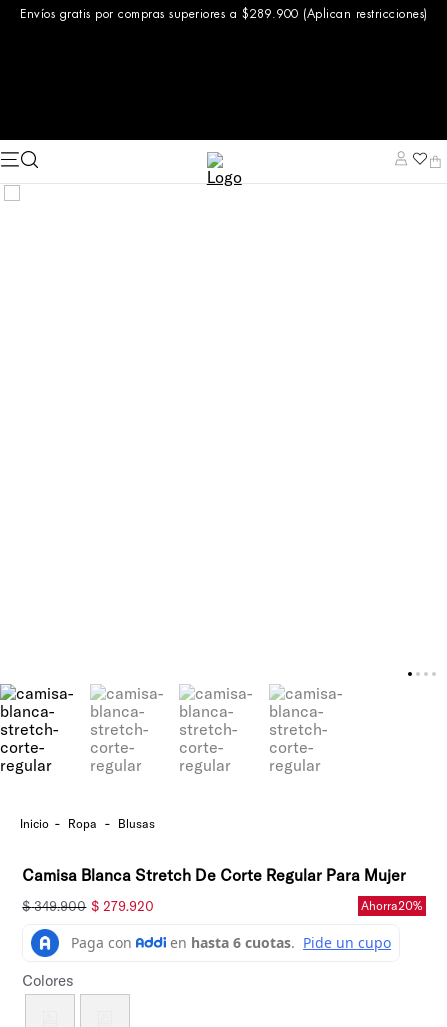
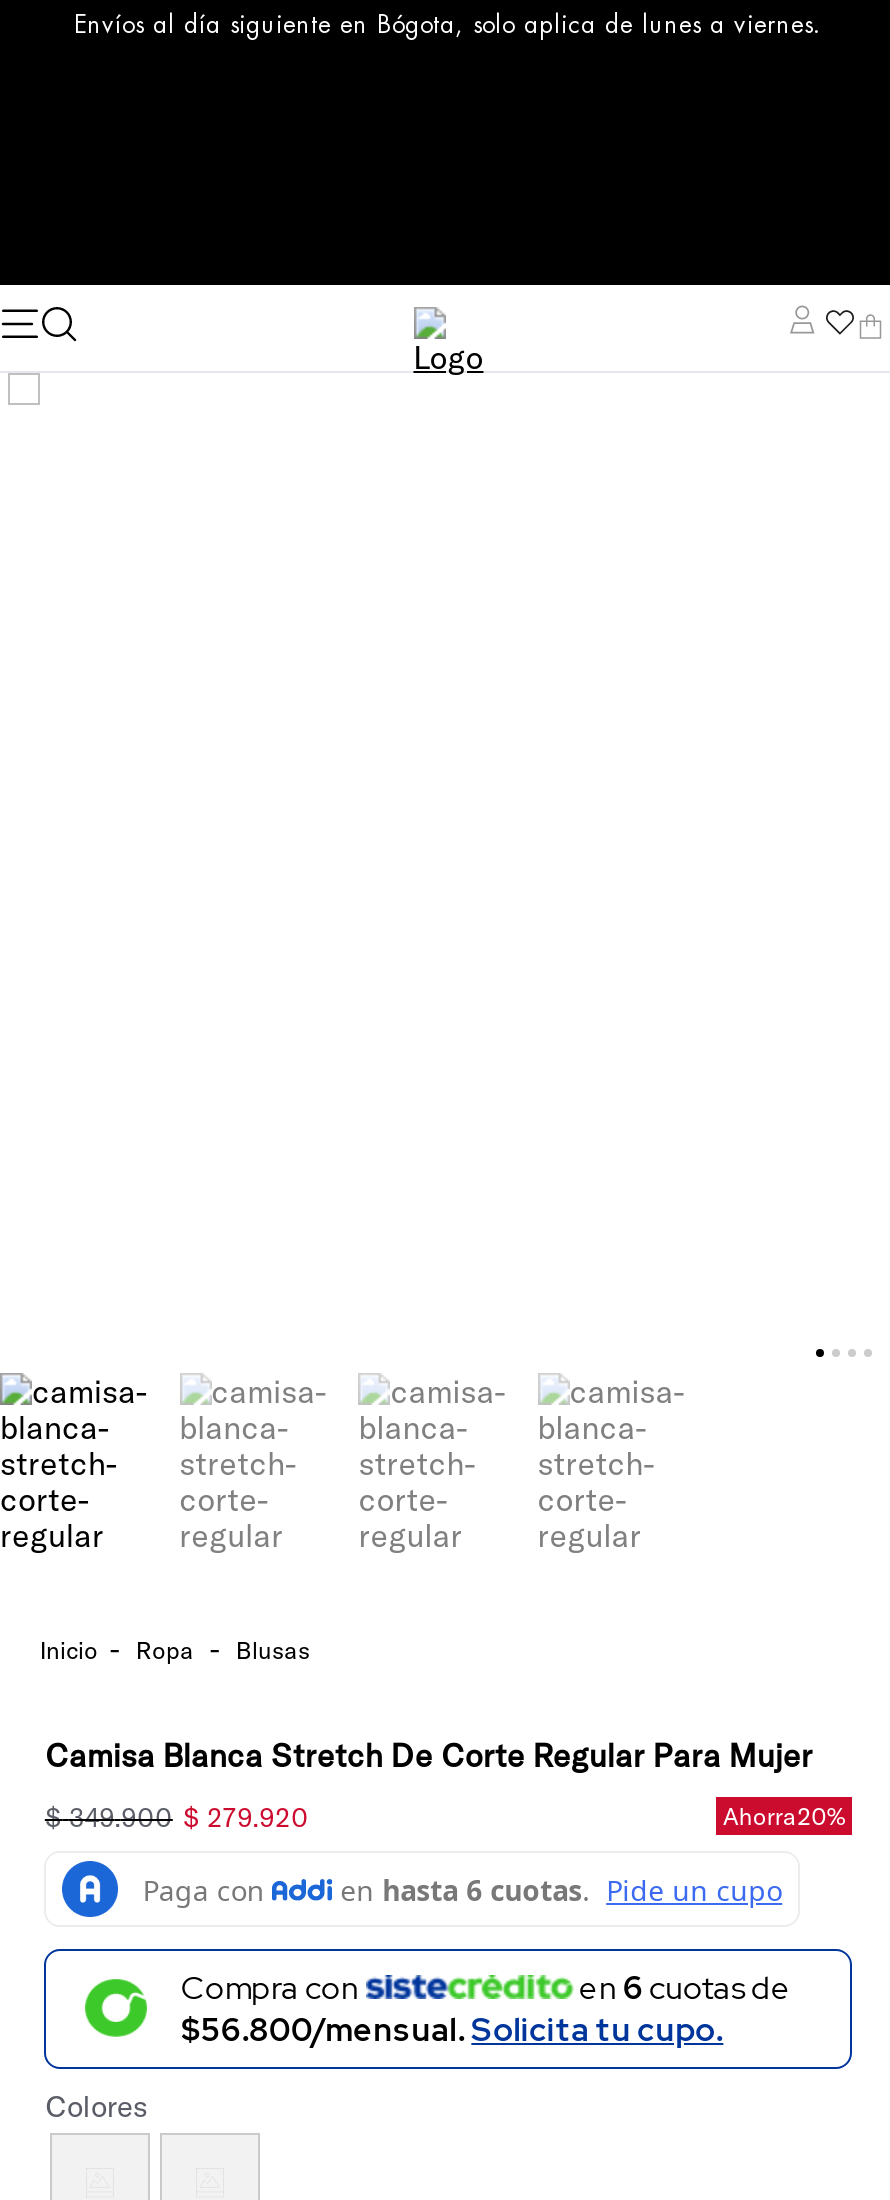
- Envíos gratis por compras superiores a $289.900 (Aplican restricciones)
+ Envíos al día siguiente en Bógota, solo aplica de lunes a viernes.

+ Compra con
+ en 6 cuotas de
+ $56.800/mensual. Solicita tu cupo.
